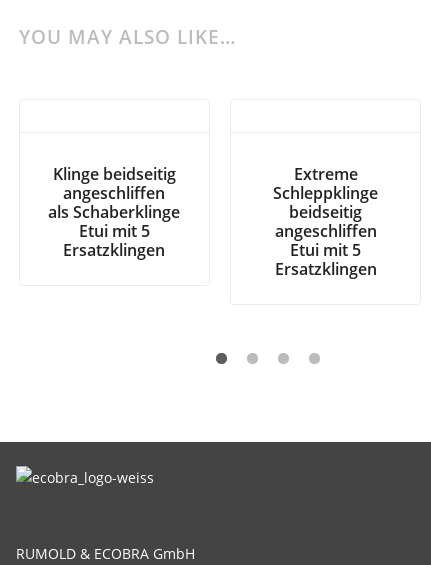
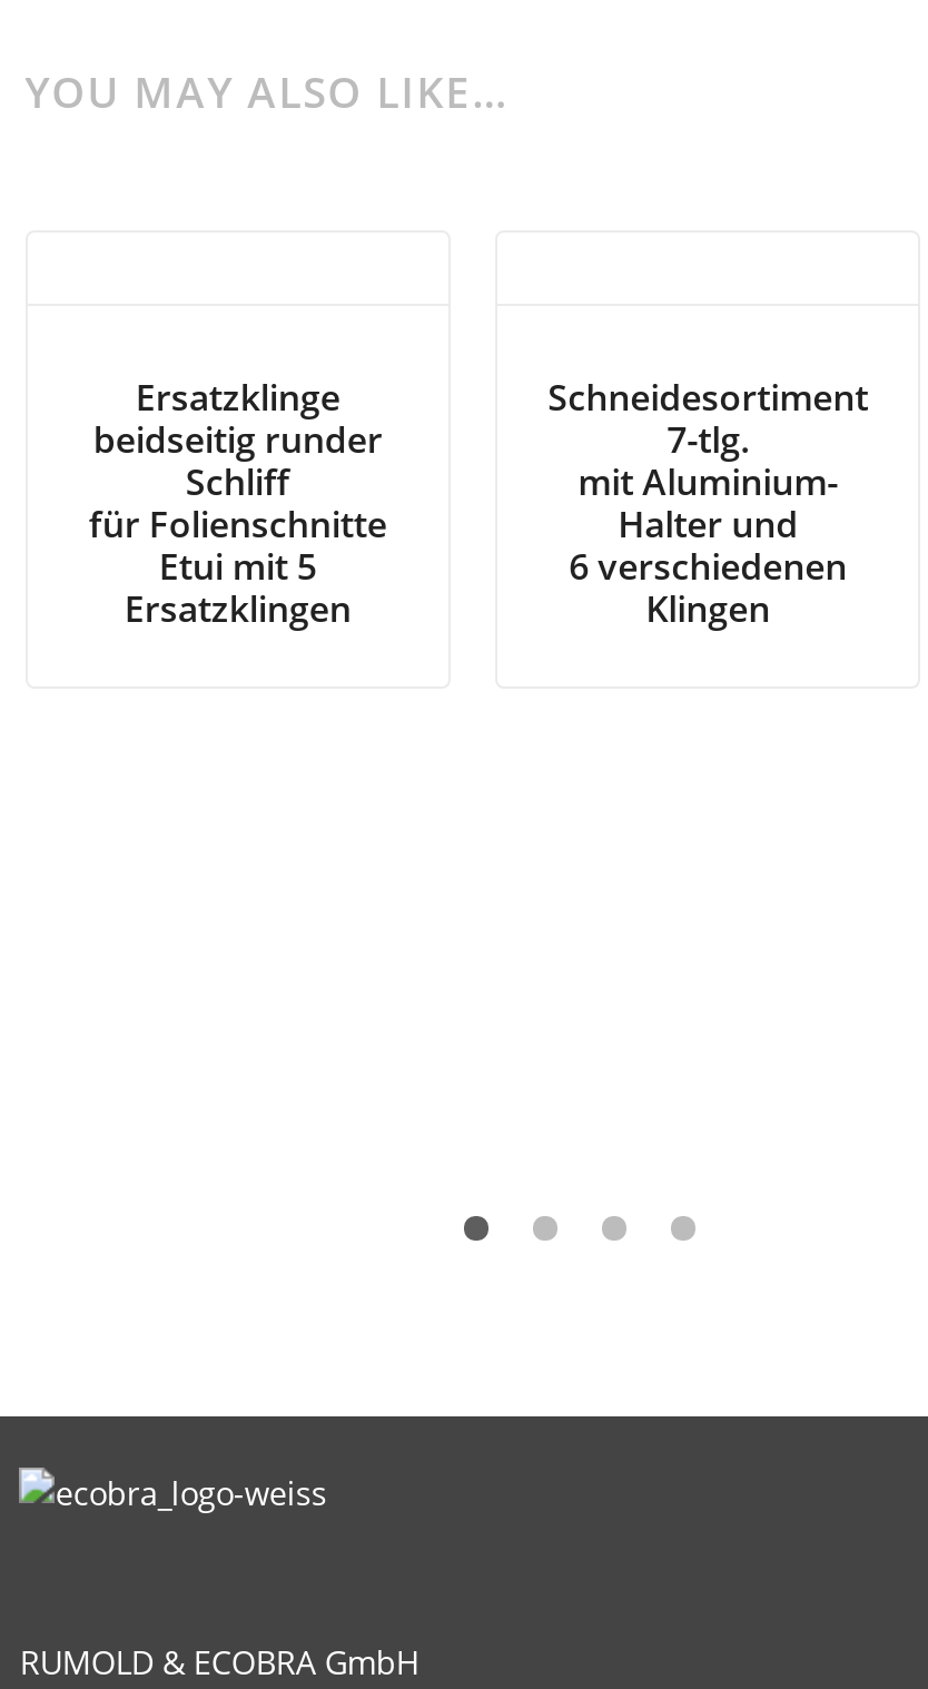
- Klinge beidseitig
- angeschliffen
- als Schaberklinge
+ Ersatzklinge
+ beidseitig runder
+ Schliff
+ für Folienschnitte

- Extreme
- Schleppklinge
- beidseitig
- angeschliffen
- Etui mit 5
- Ersatzklingen
+ Schneidesortiment
+ 7-tlg.
+ mit Aluminium-
+ Halter und
+ 6 verschiedenen
+ Klingen
